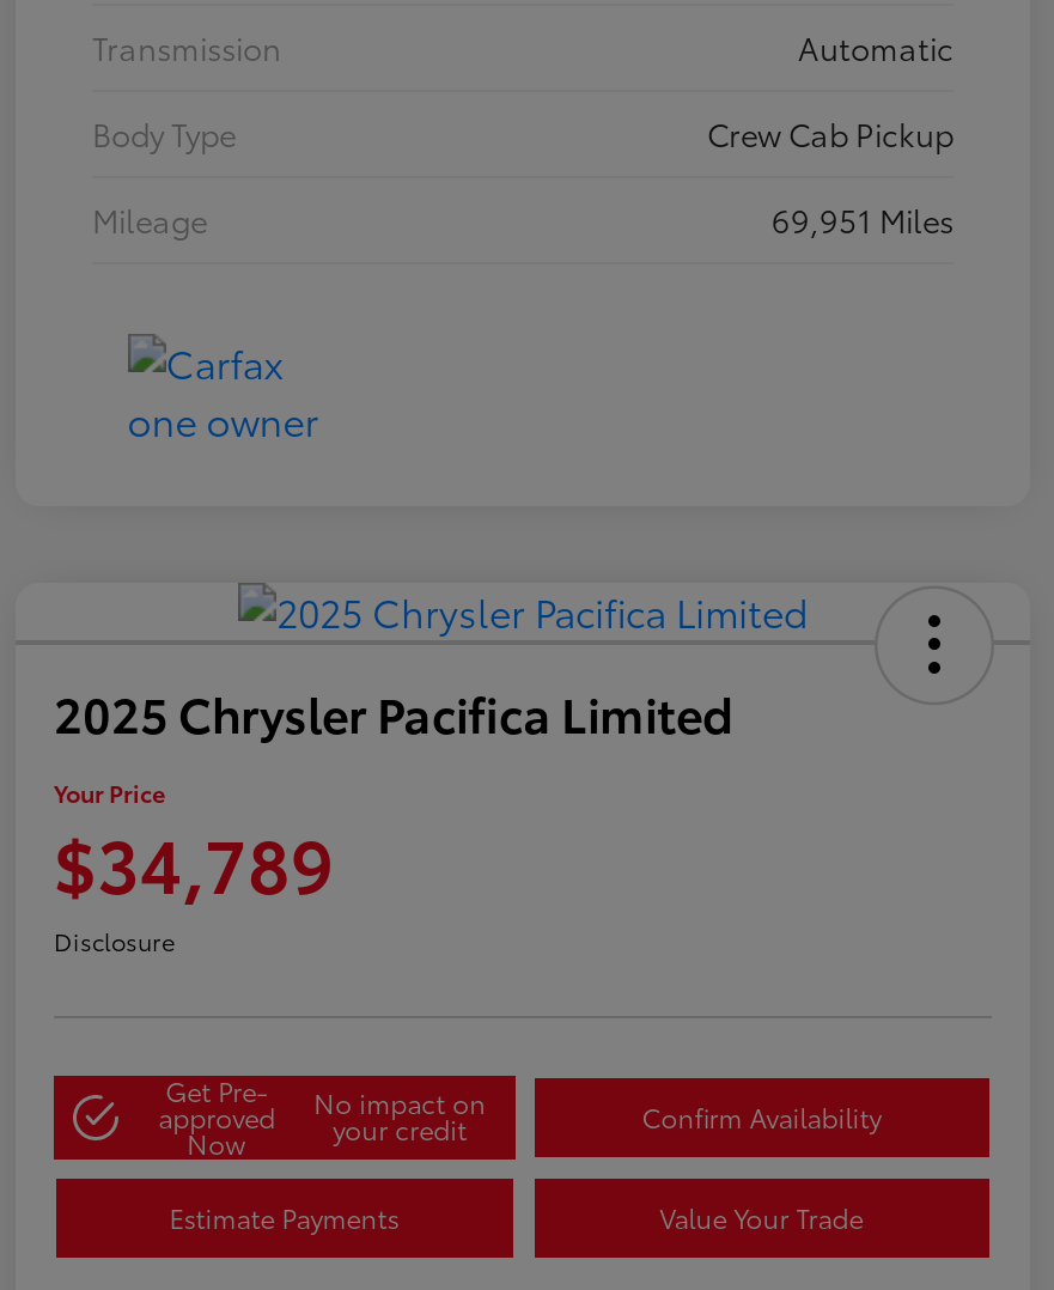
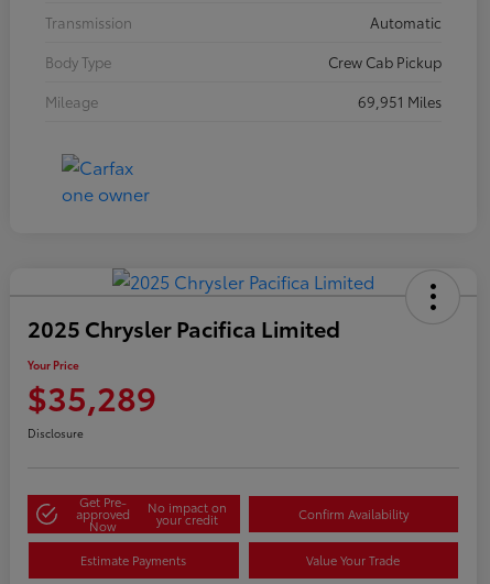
- $34,789
+ $35,289
